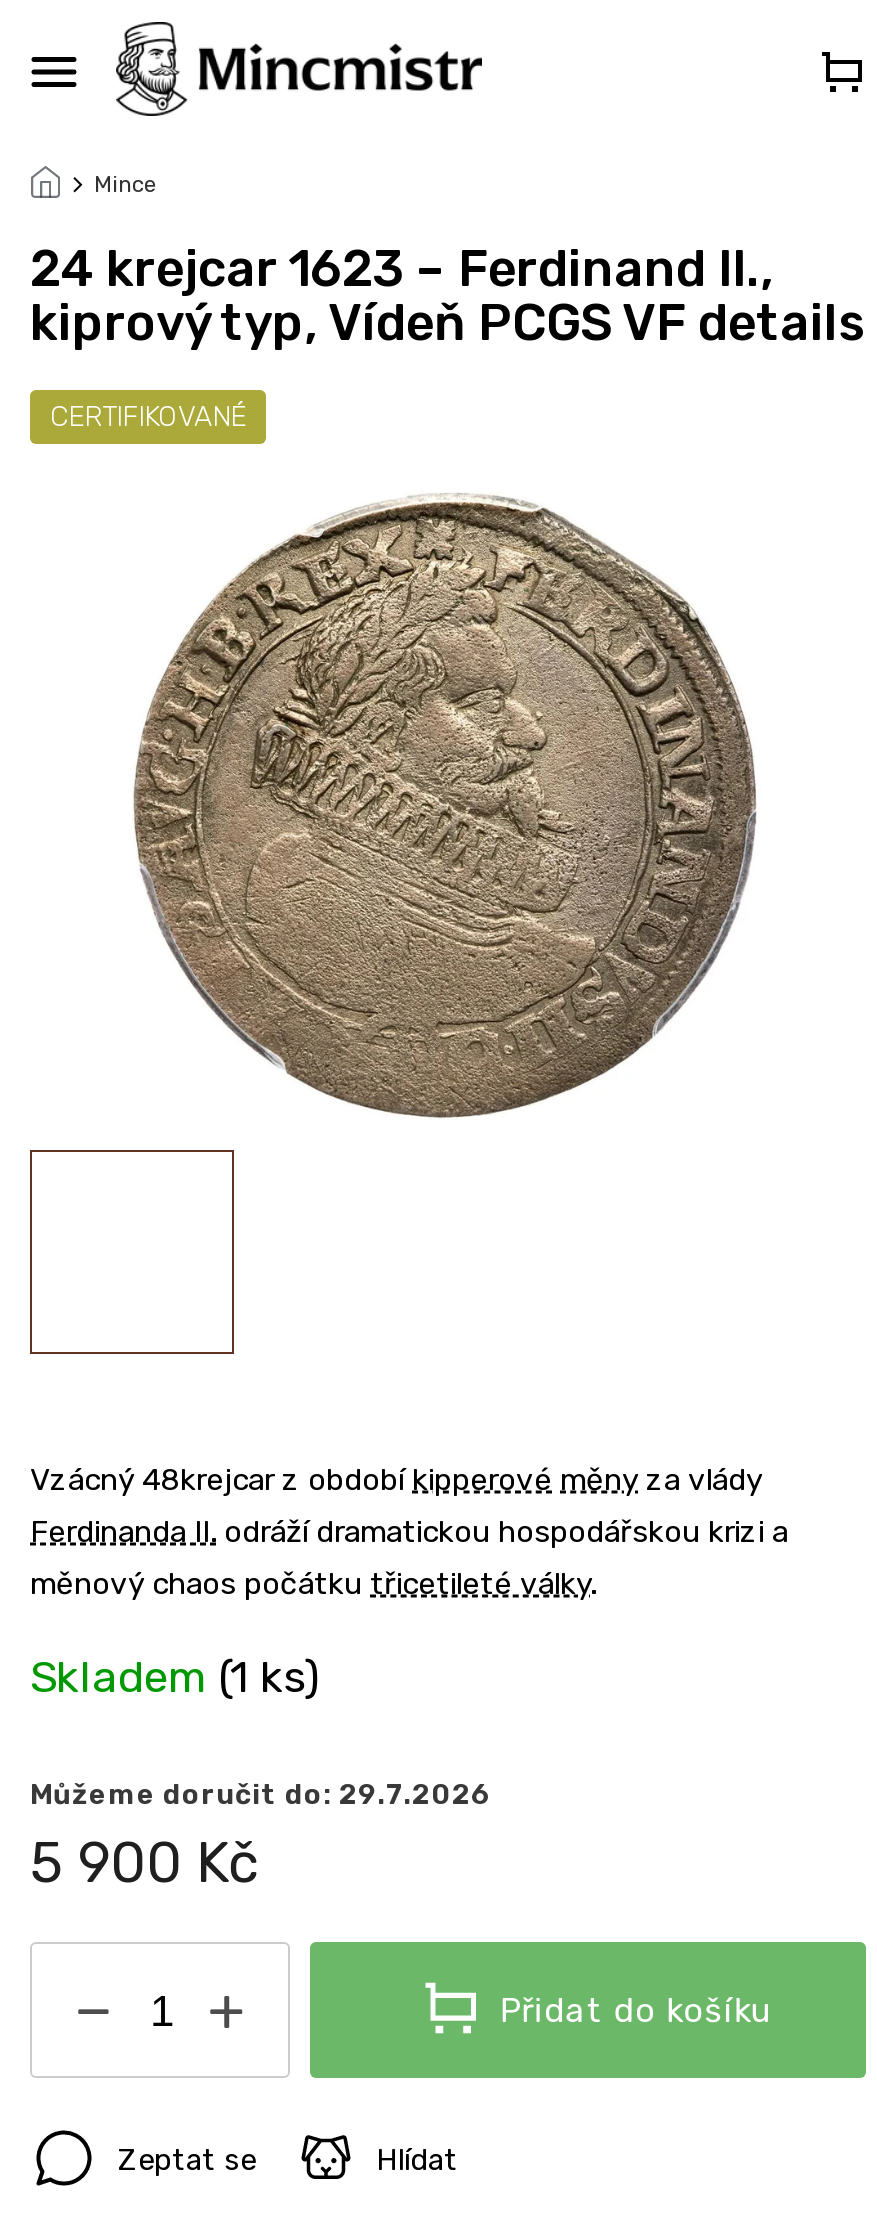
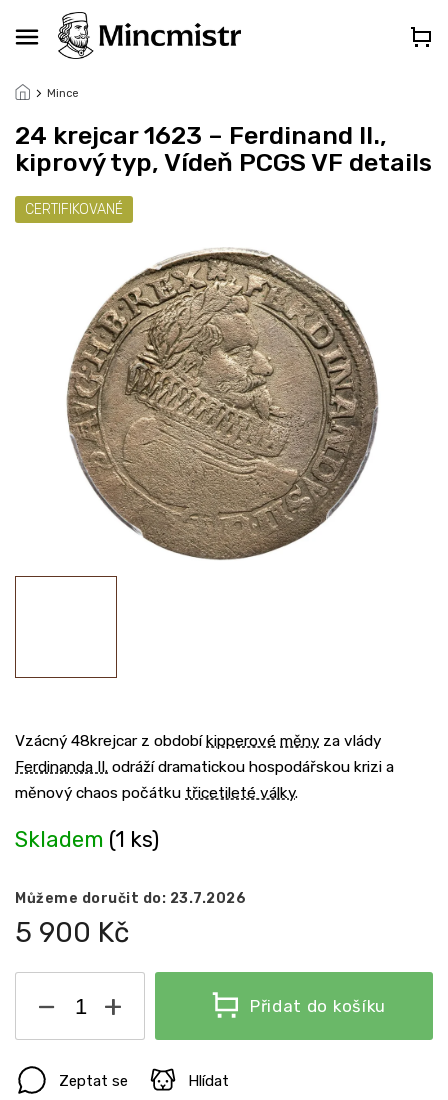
- Můžeme doručit do: 29.7.2026
+ Můžeme doručit do: 23.7.2026
